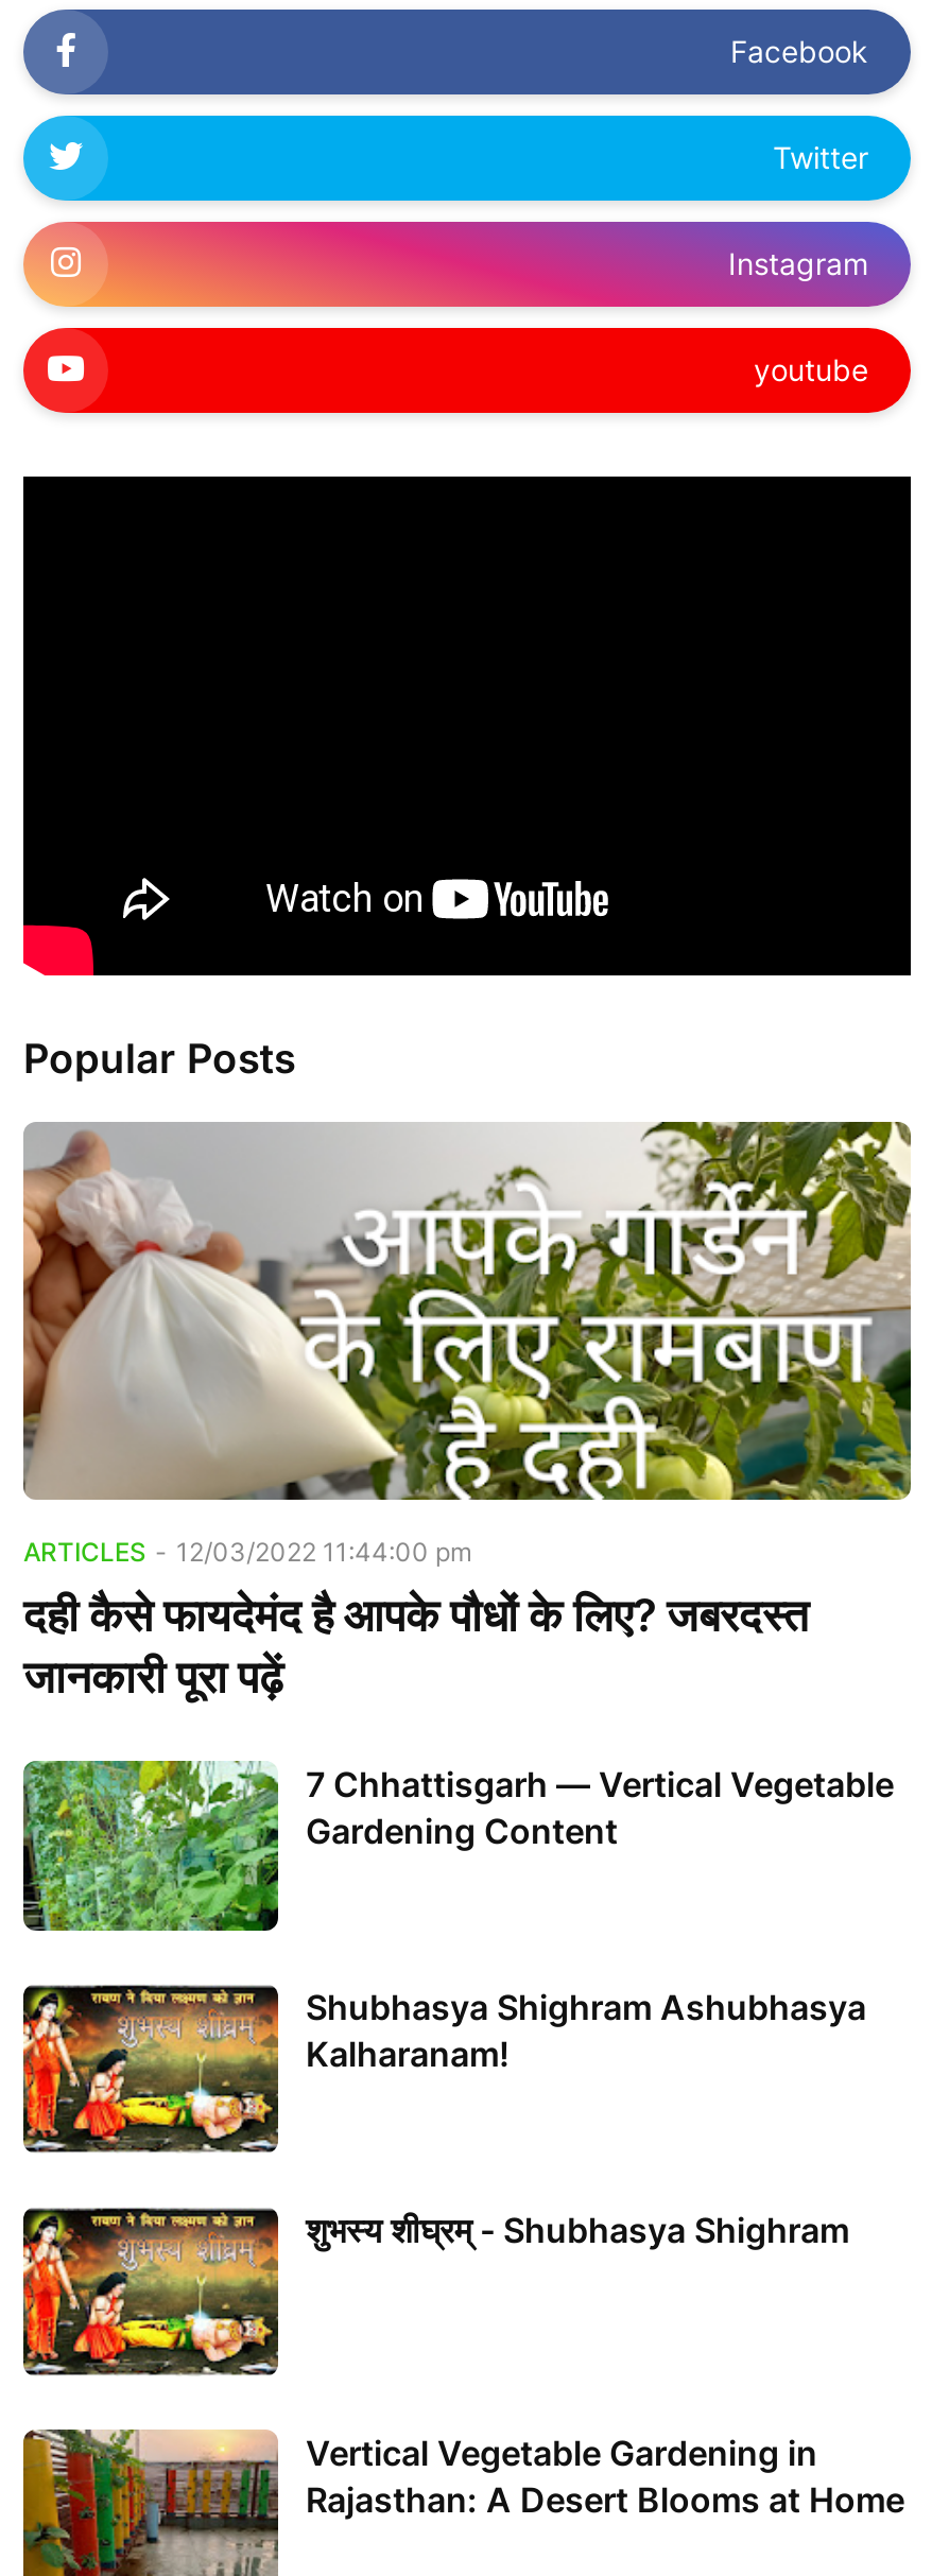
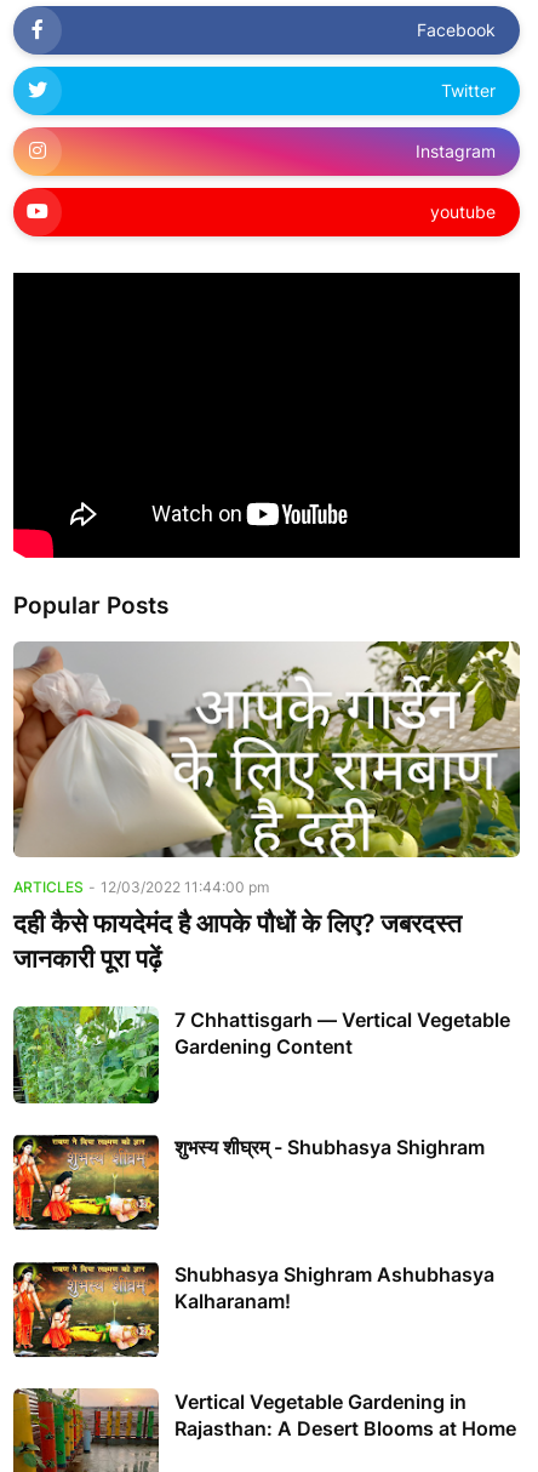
moved down: [image] | Shubhasya Shighram Ashubhasya | Kalharanam!

moved up: शुभस्य शीघ्रम् - Shubhasya Shighram
